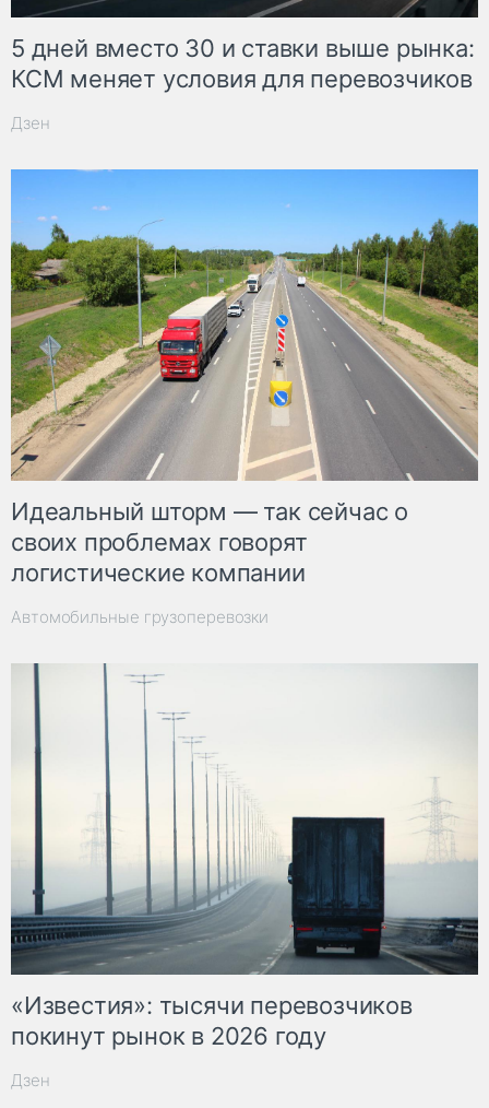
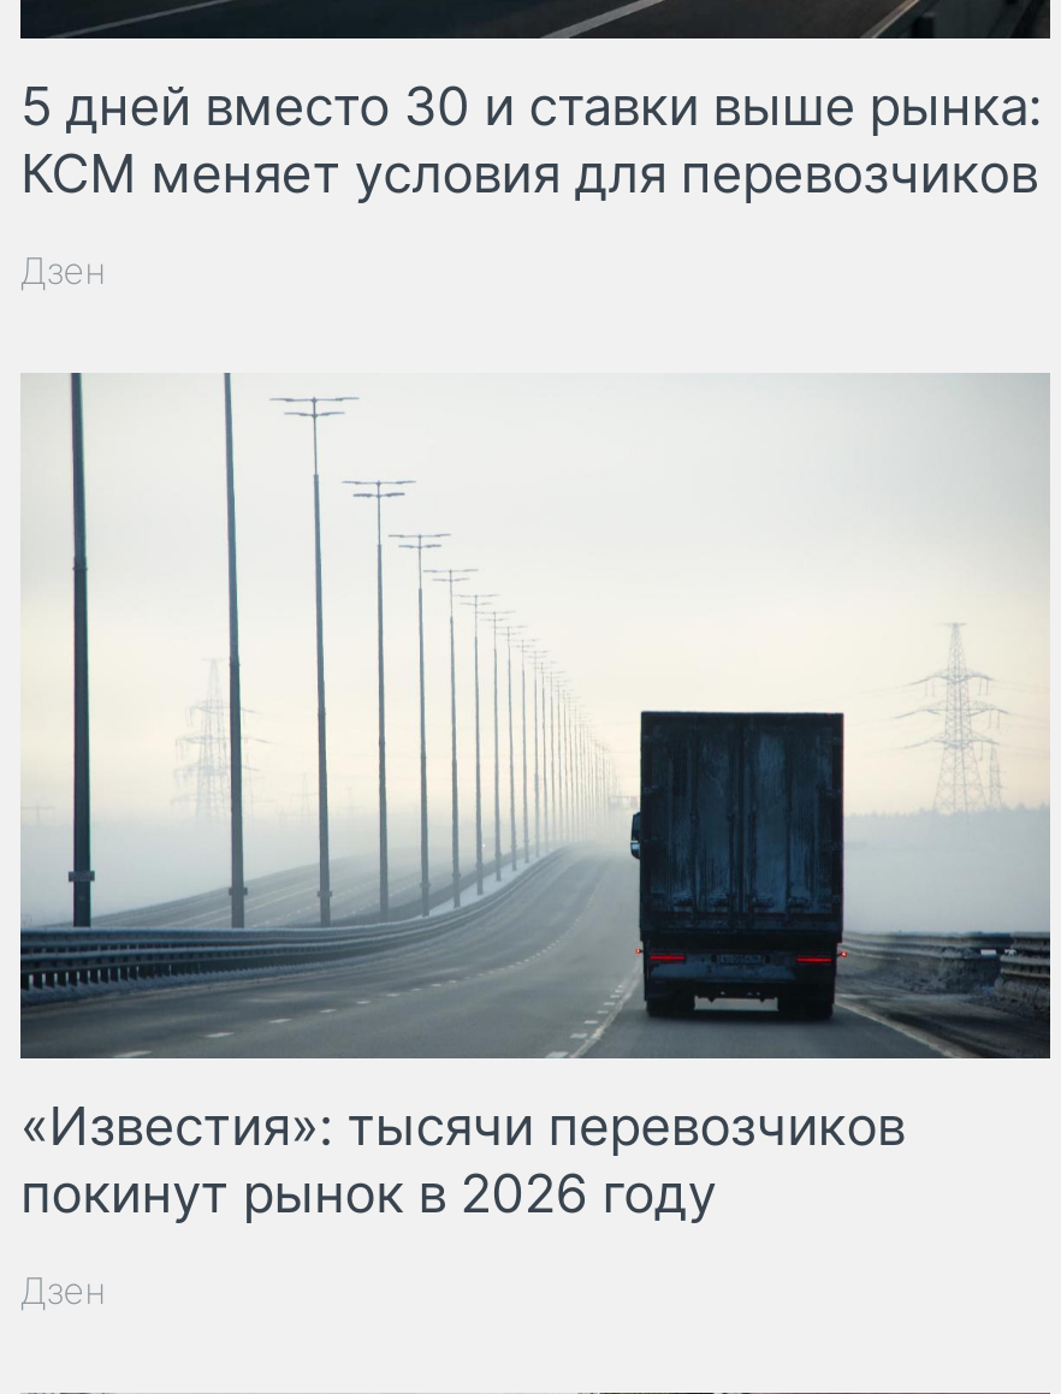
- [image]
- Идеальный шторм — так сейчас о
- своих проблемах говорят
- логистические компании
- Автомобильные грузоперевозки
